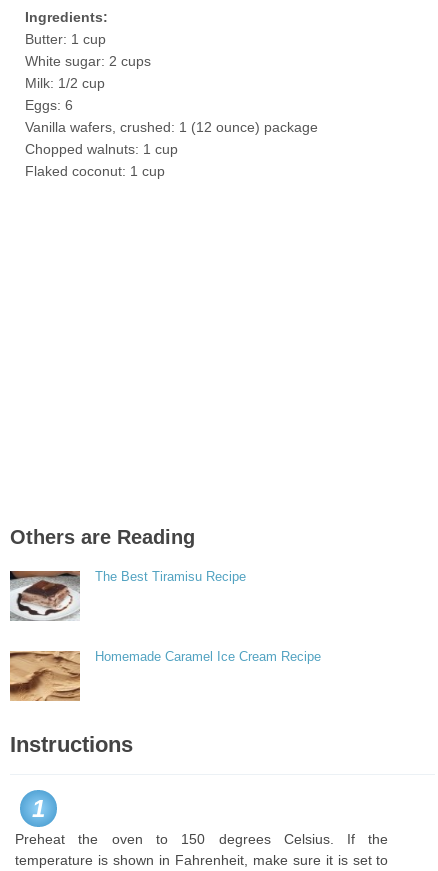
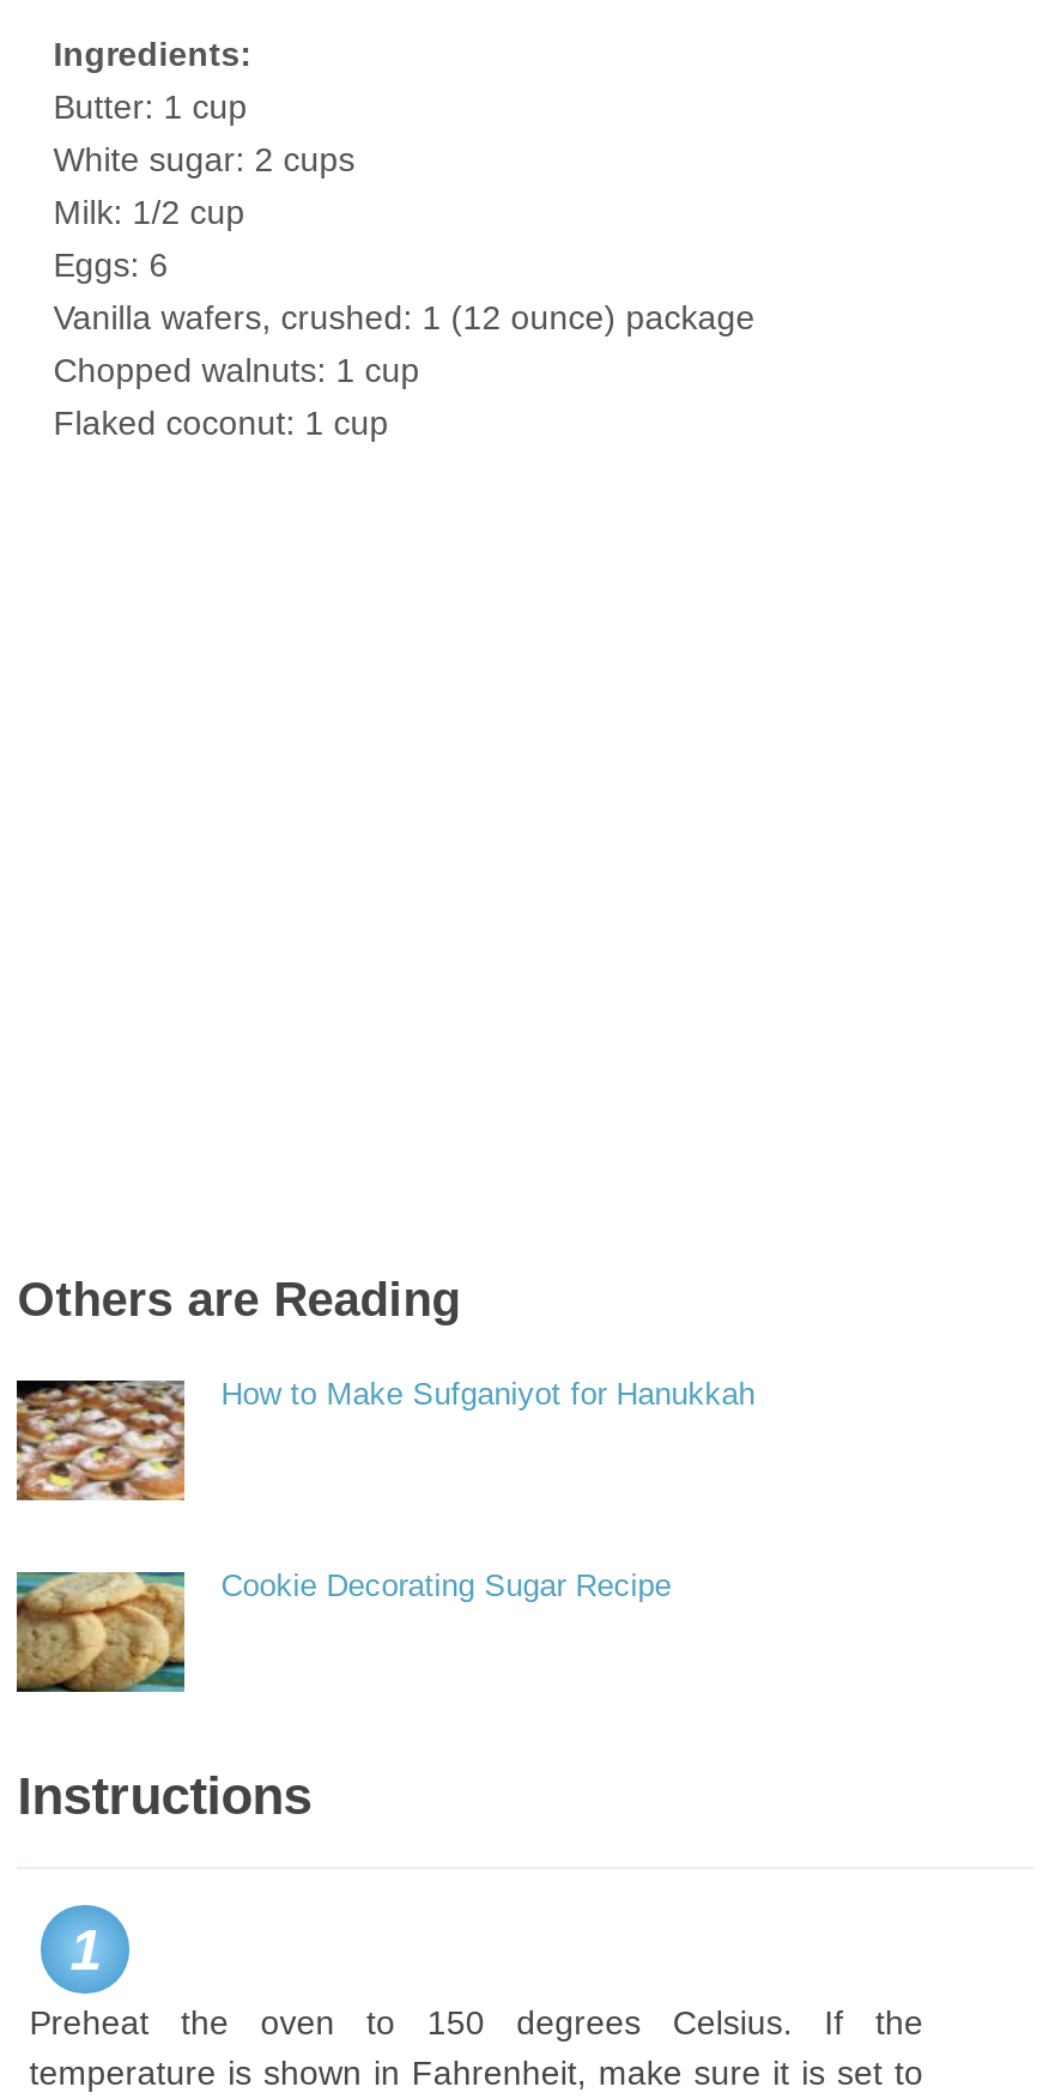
- [image]
- The Best Tiramisu Recipe
+ [image]
+ How to Make Sufganiyot for Hanukkah

- [image]
- Homemade Caramel Ice Cream Recipe
+ [image]
+ Cookie Decorating Sugar Recipe
